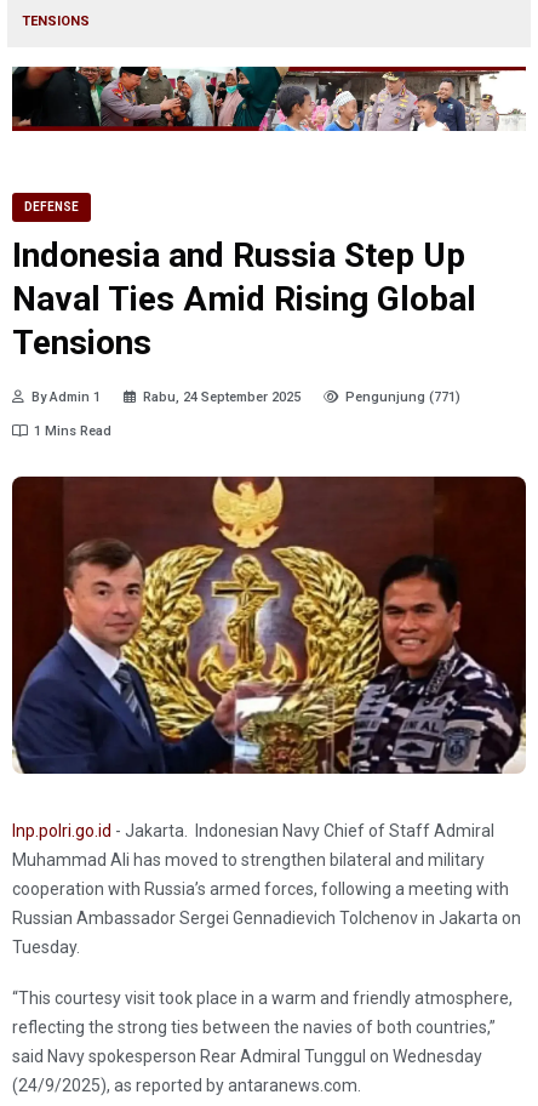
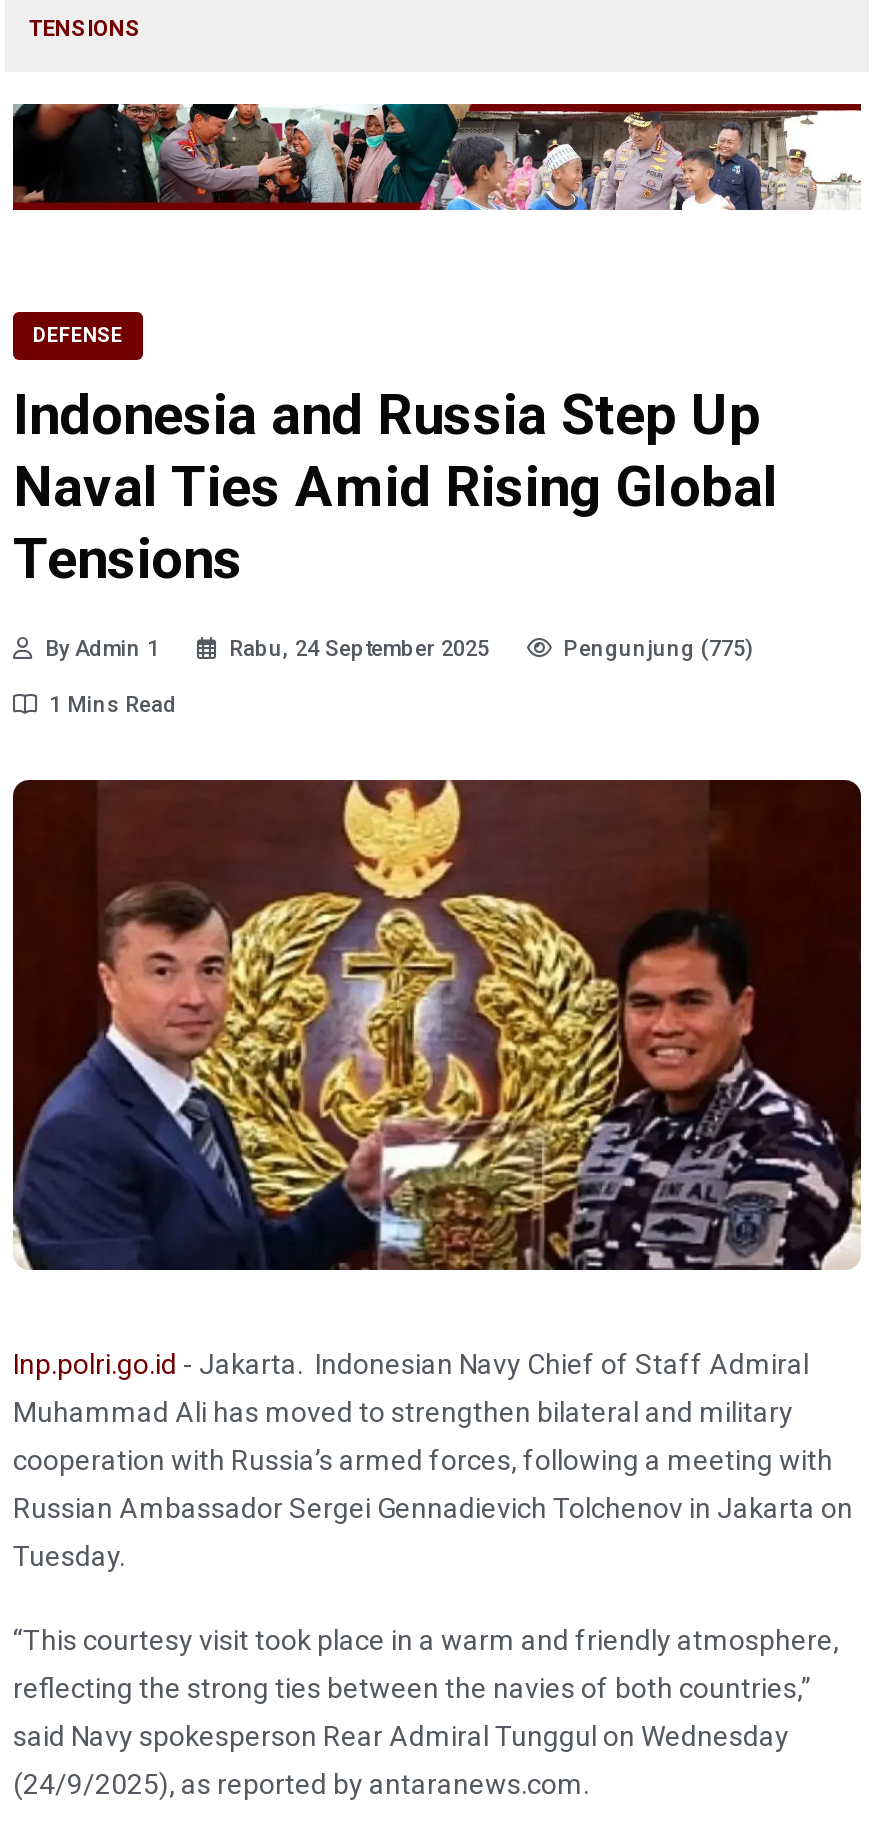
- Pengunjung (771)
+ Pengunjung (775)
